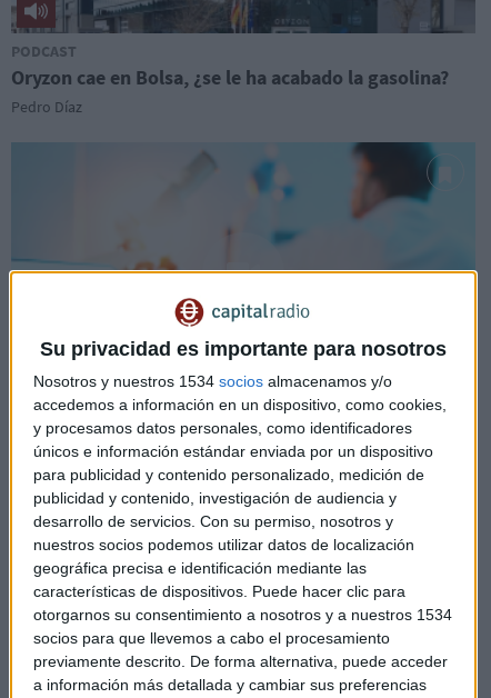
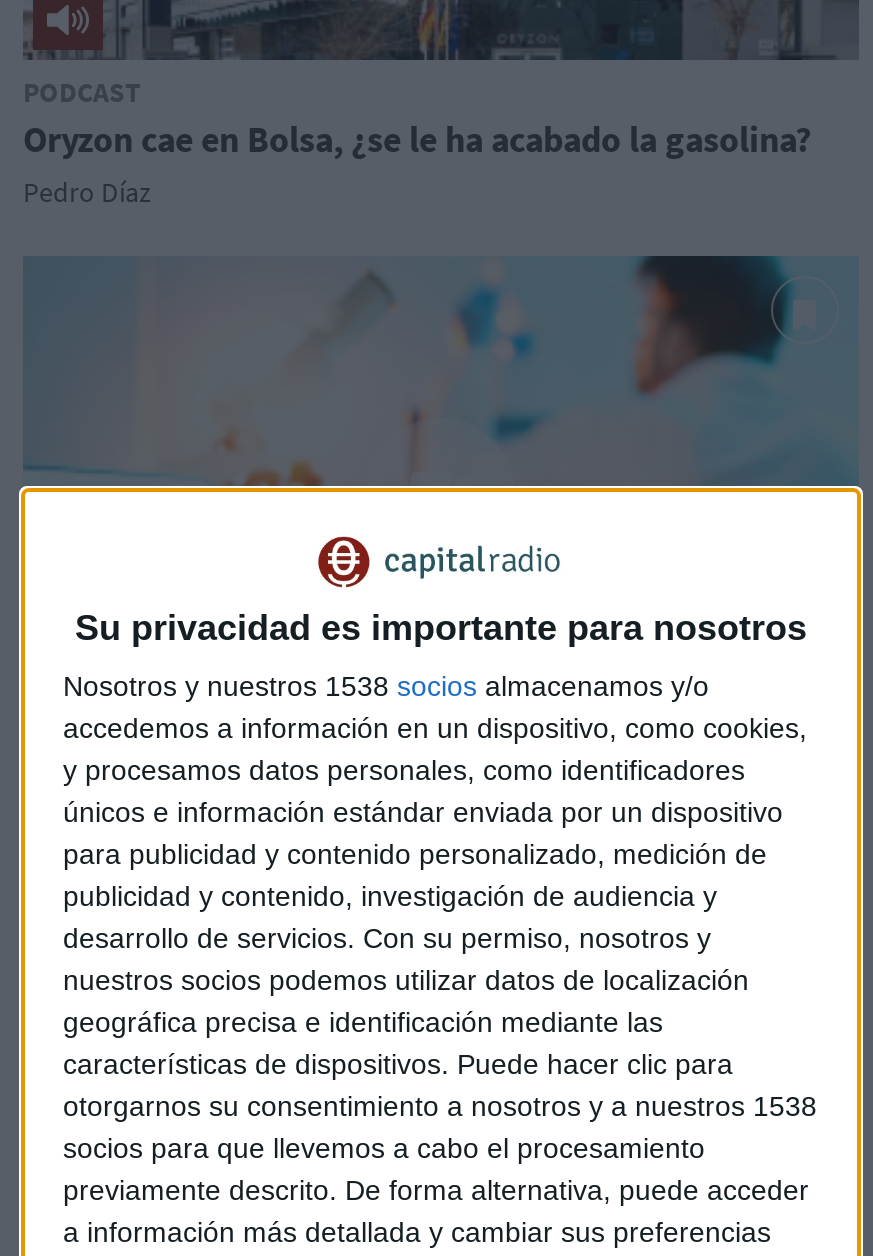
- Nosotros y nuestros 1534 socios almacenamos y/o
+ Nosotros y nuestros 1538 socios almacenamos y/o

- otorgarnos su consentimiento a nosotros y a nuestros 1534
+ otorgarnos su consentimiento a nosotros y a nuestros 1538
